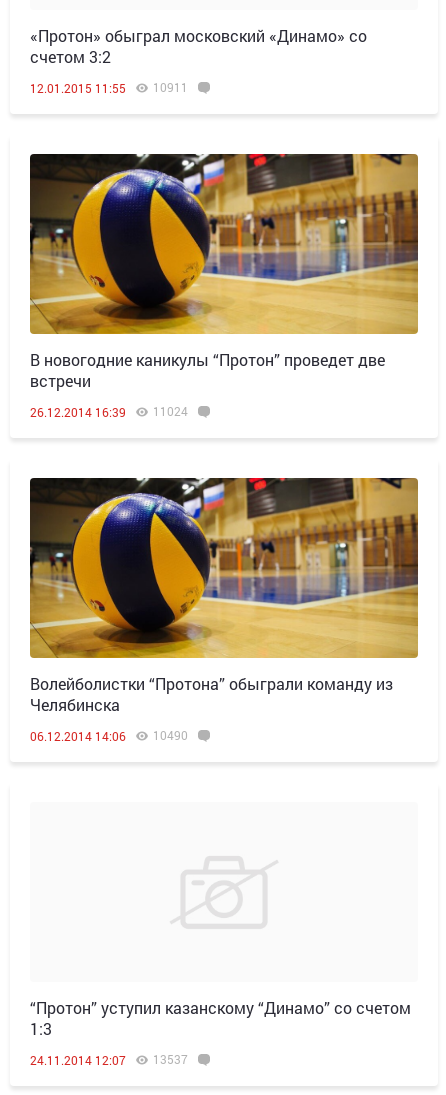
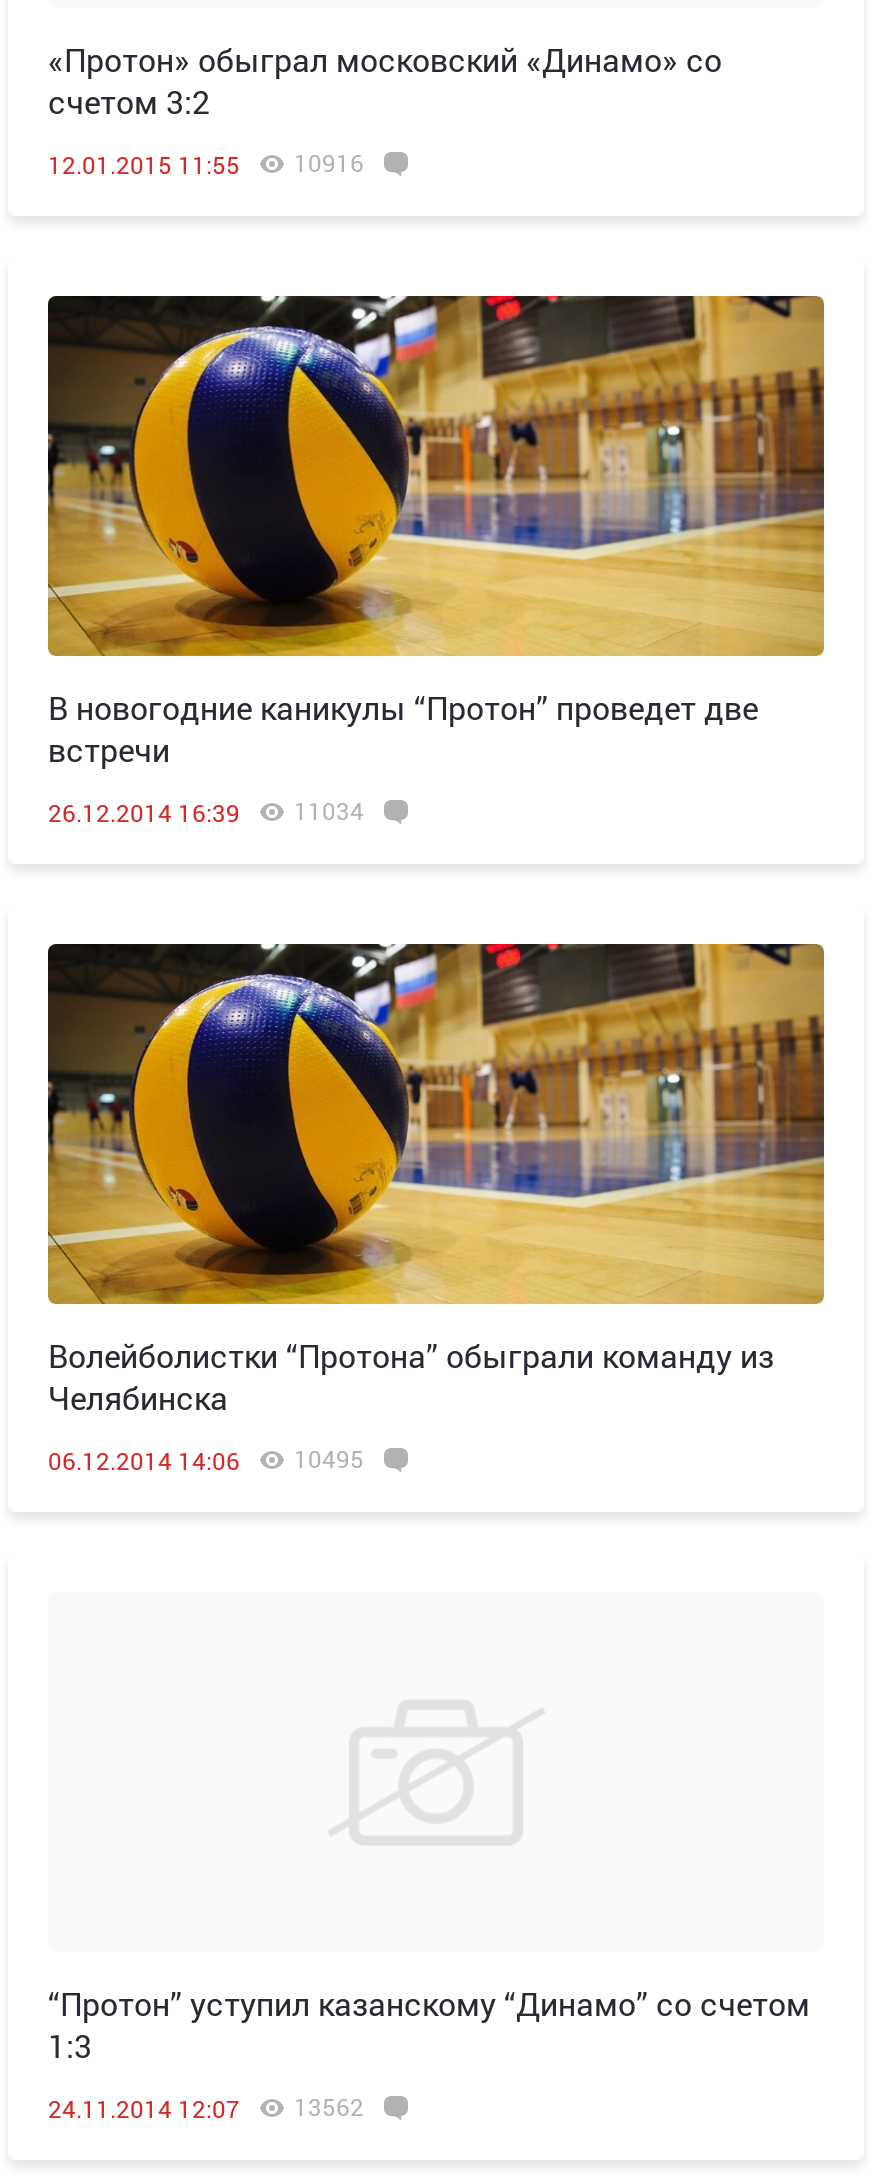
- 12.01.2015 11:55 10911
+ 12.01.2015 11:55 10916

- 26.12.2014 16:39 11024
+ 26.12.2014 16:39 11034

- 06.12.2014 14:06 10490
+ 06.12.2014 14:06 10495

- 24.11.2014 12:07 13537
+ 24.11.2014 12:07 13562
